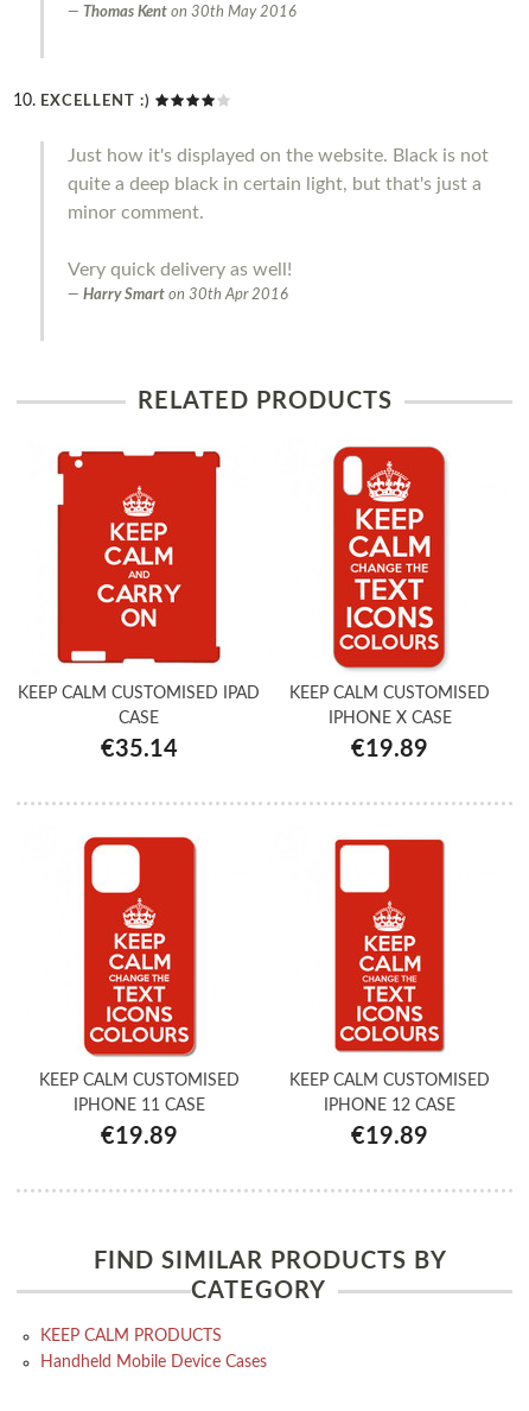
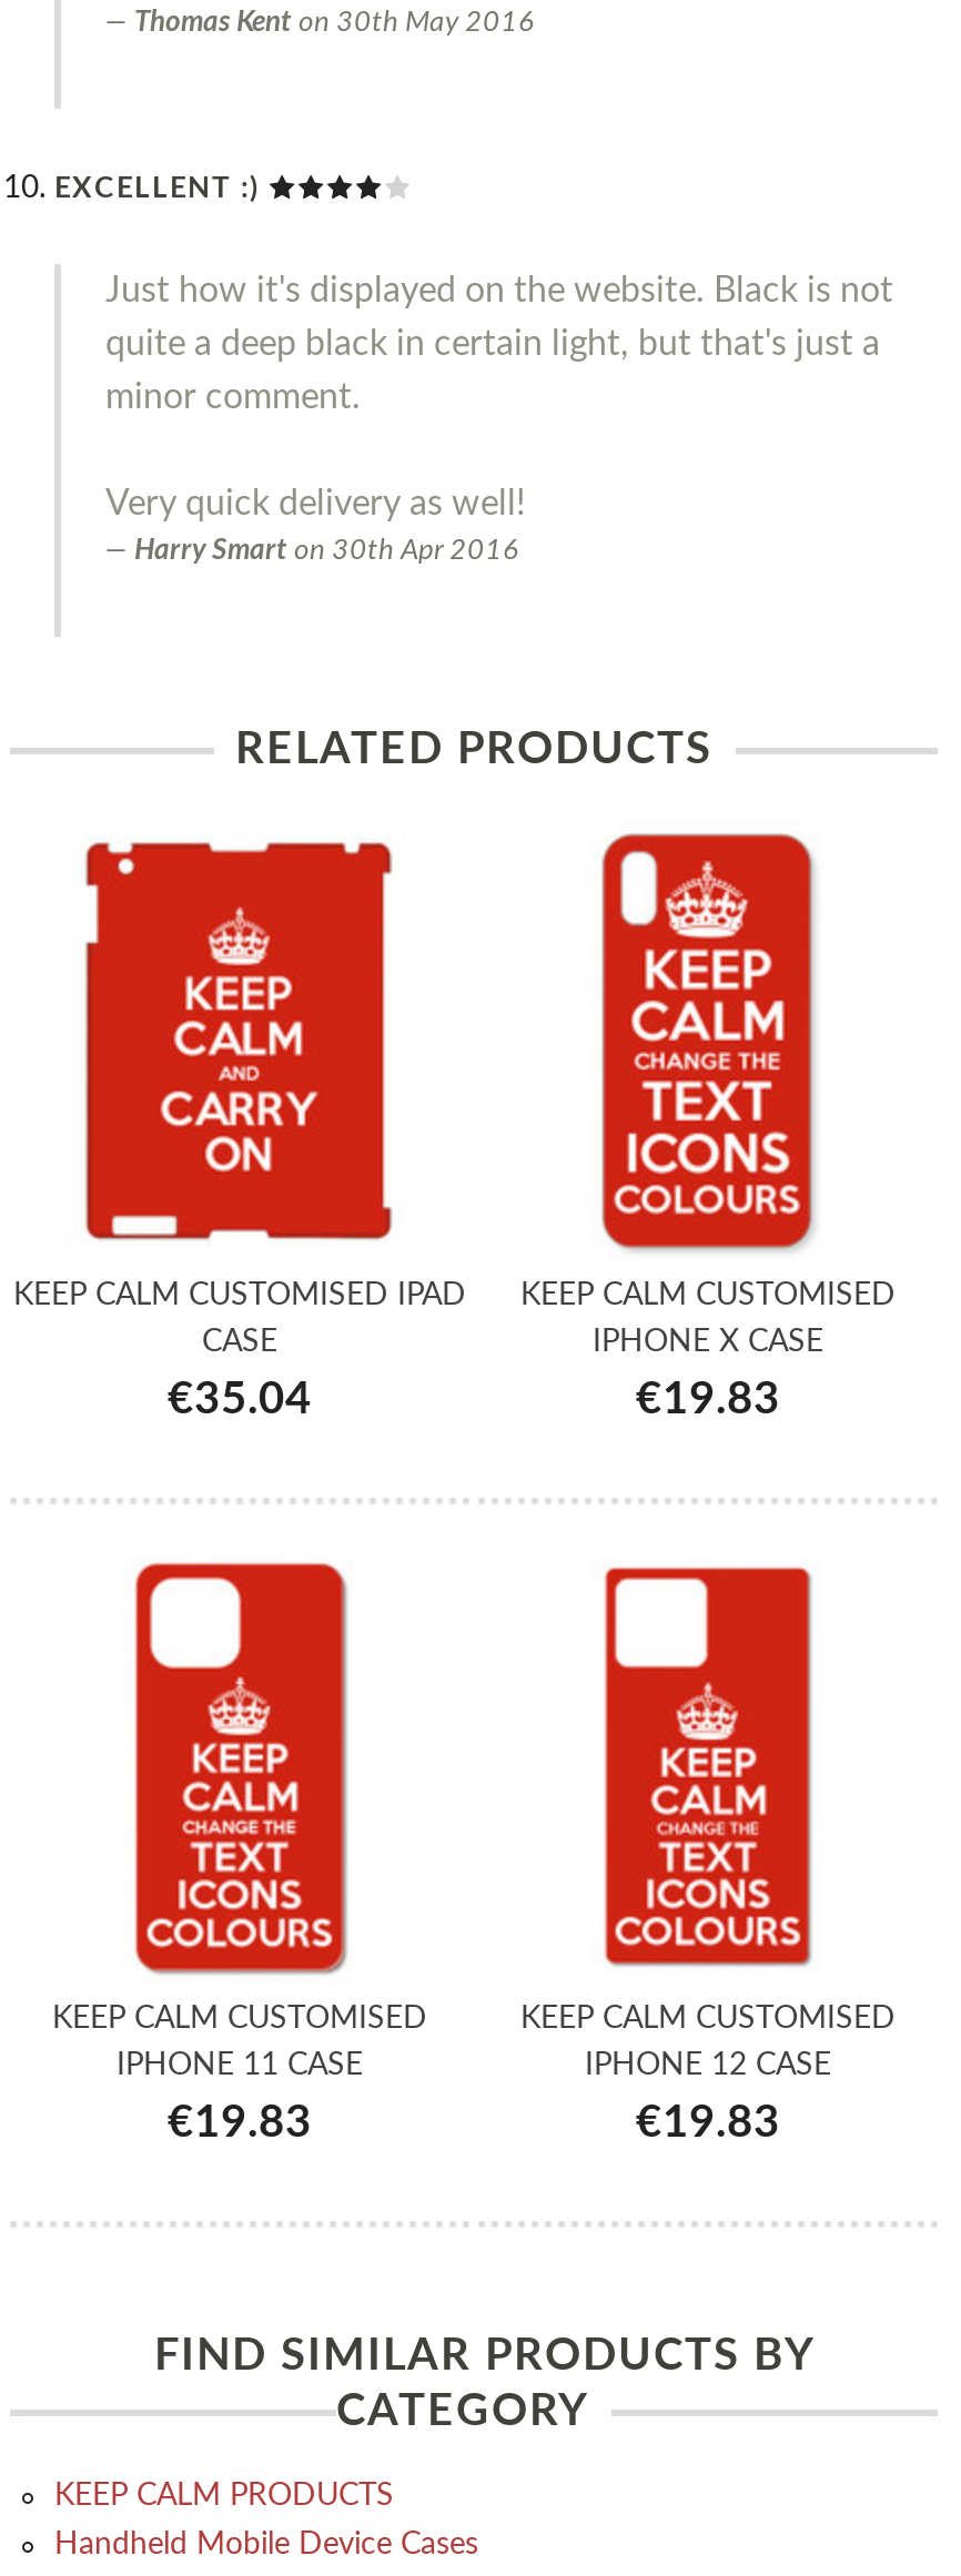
- €35.14
+ €35.04

- €19.89
+ €19.83

- €19.89
+ €19.83

- €19.89
+ €19.83
